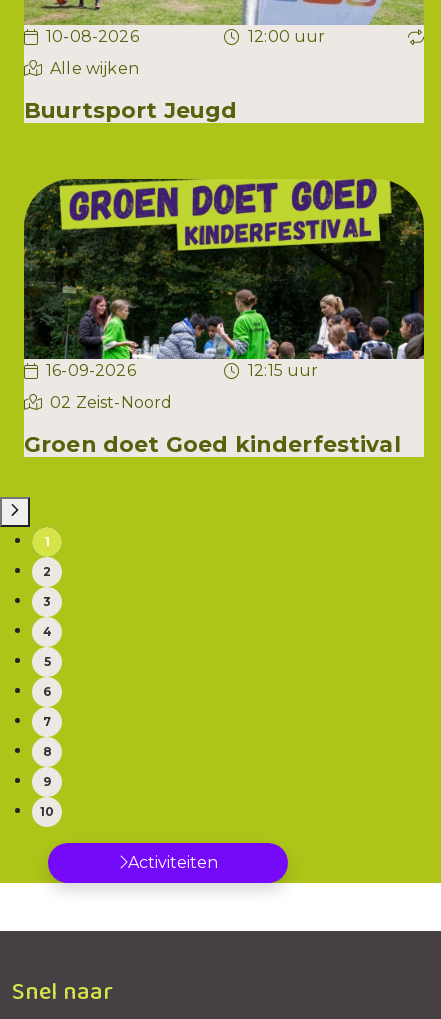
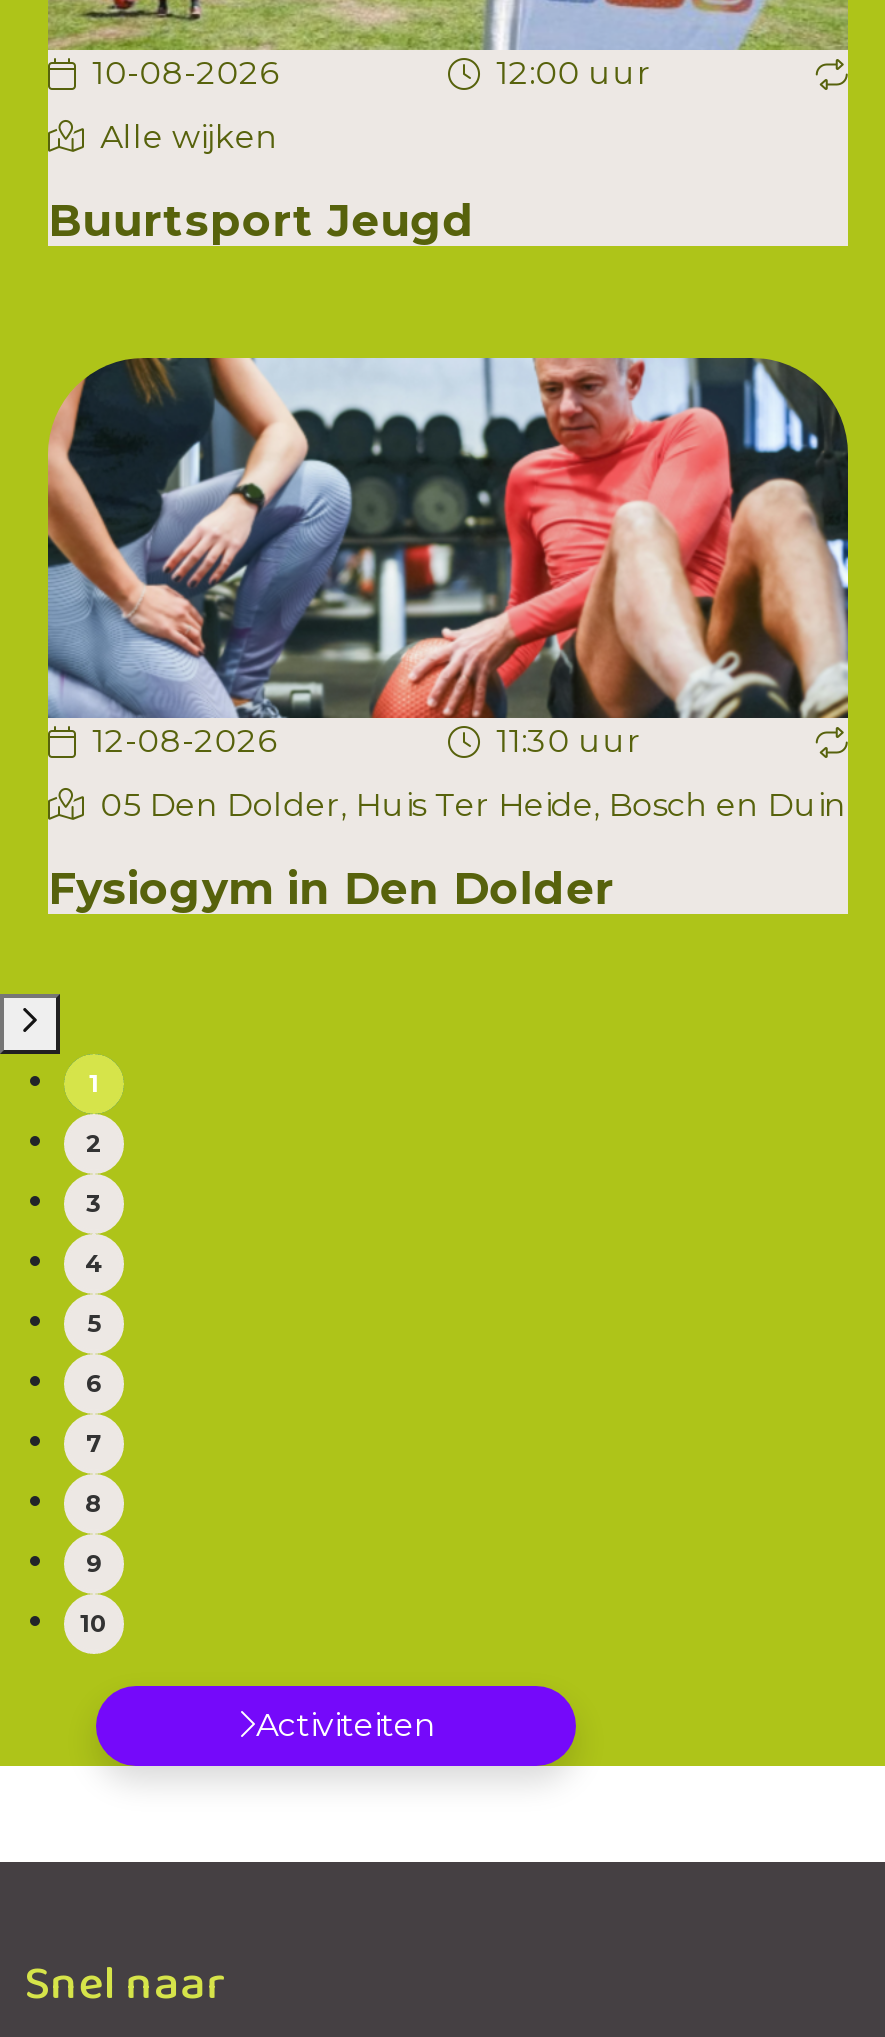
- [image]
- 16-09-2026
- 12:15 uur
+ [image]
+ 12-08-2026
+ 11:30 uur

- 02 Zeist-Noord
+ 05 Den Dolder, Huis Ter Heide, Bosch en Duin

- Groen doet Goed kinderfestival
+ Fysiogym in Den Dolder
